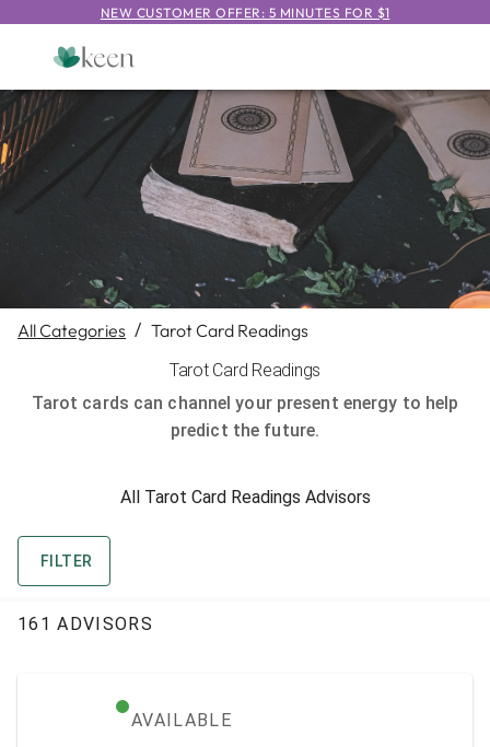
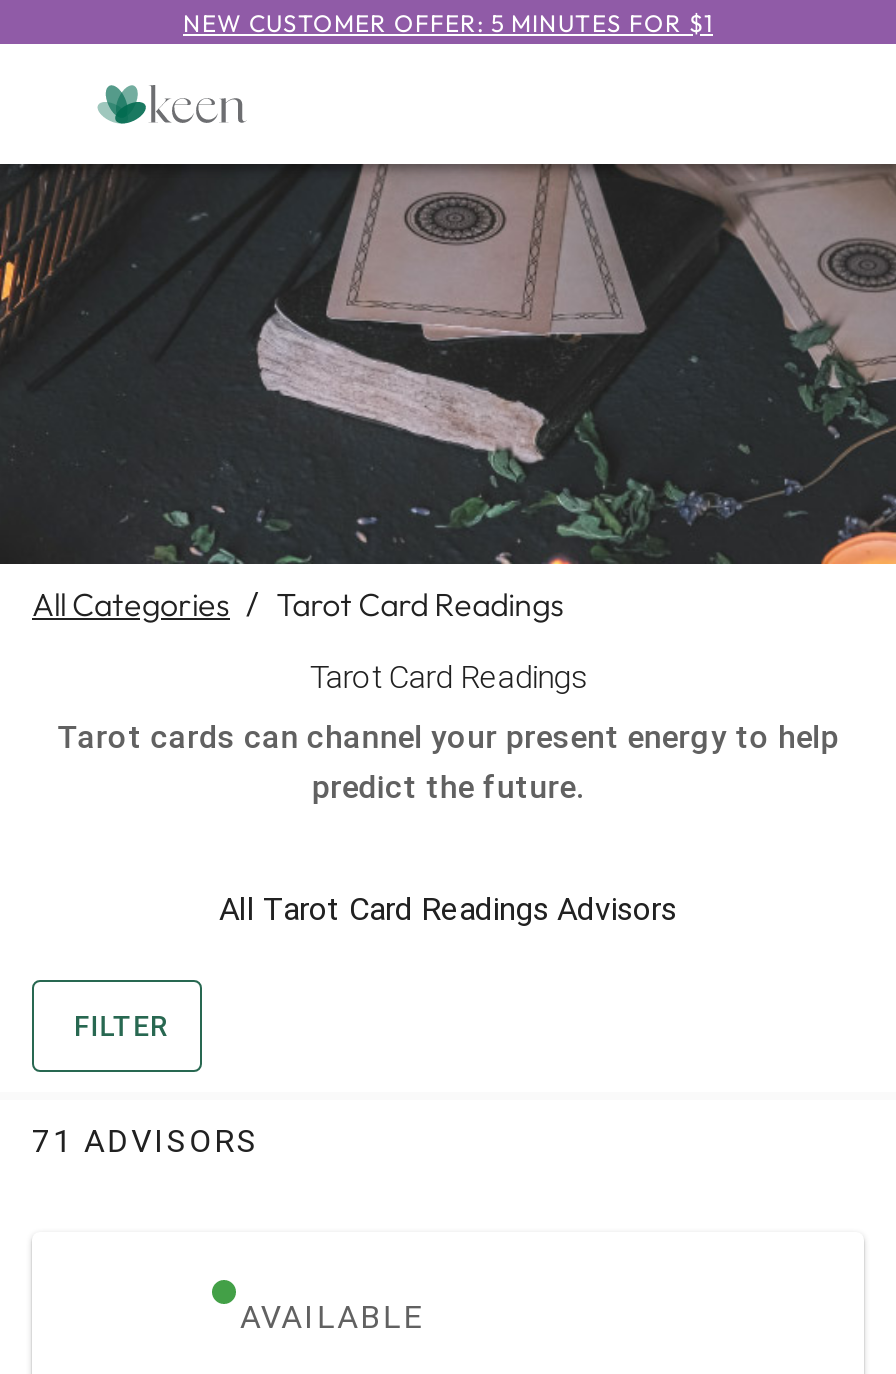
- 161 ADVISORS
+ 71 ADVISORS
